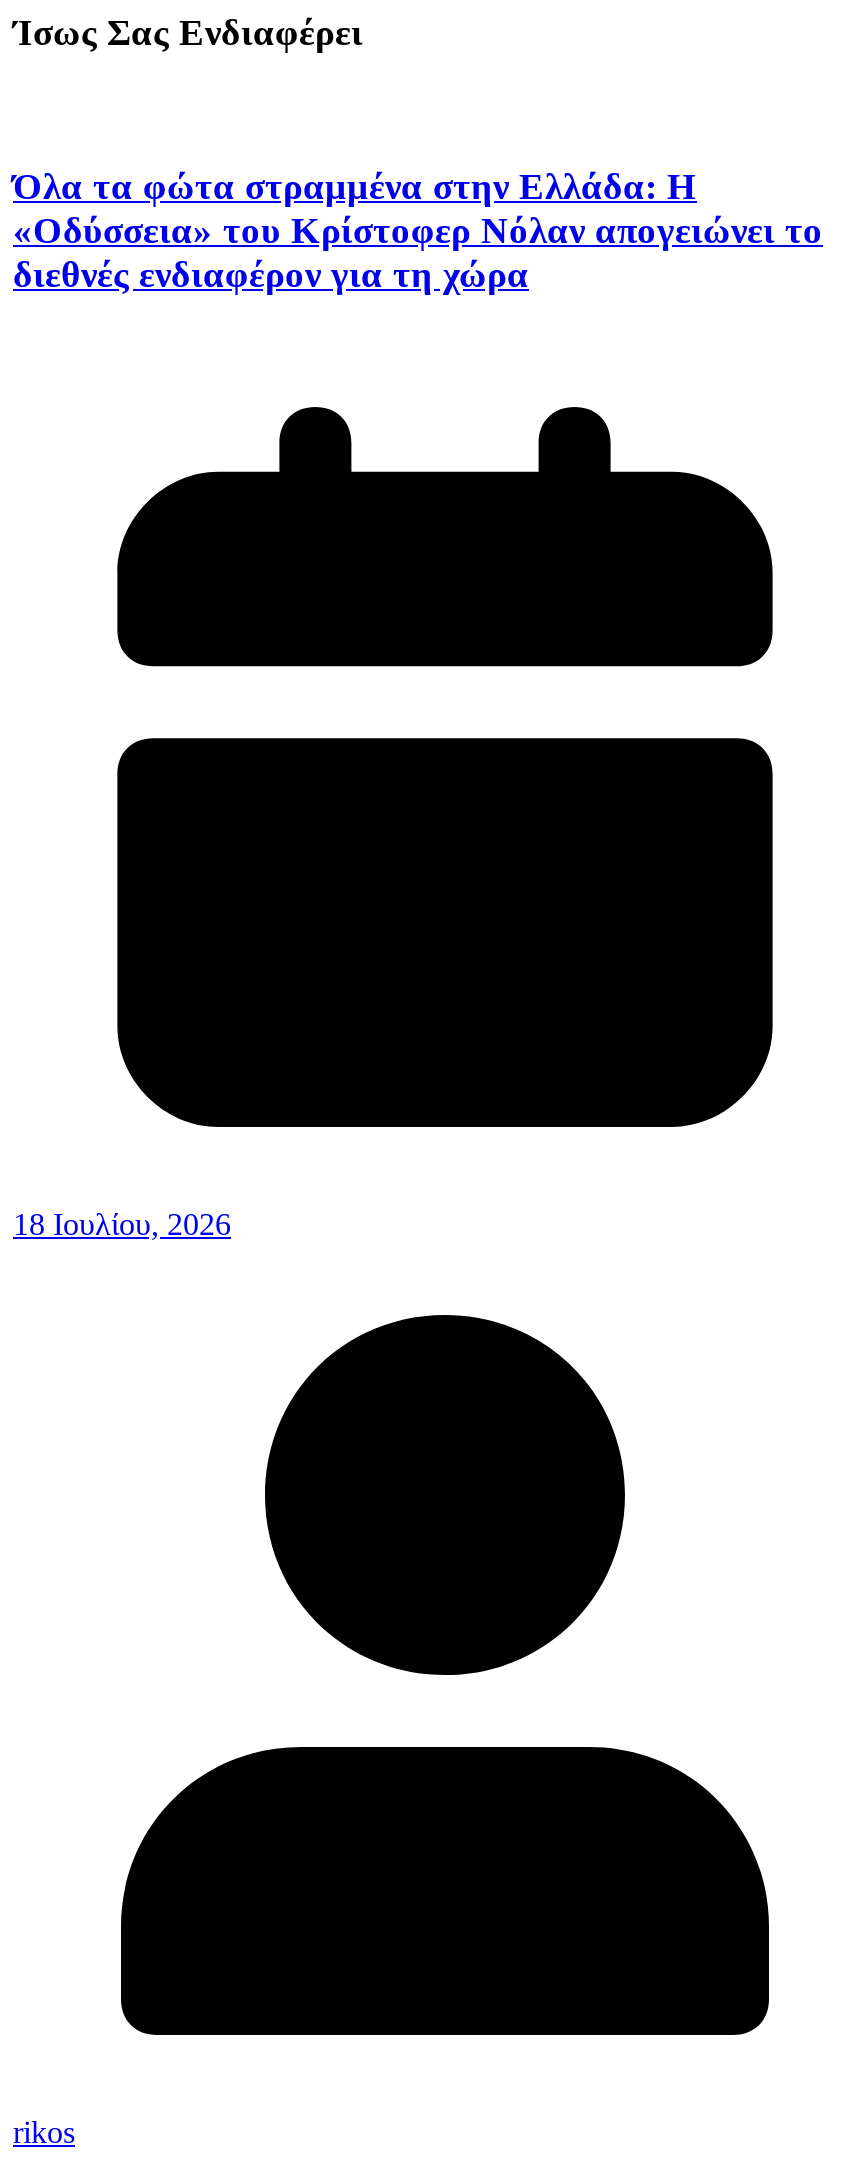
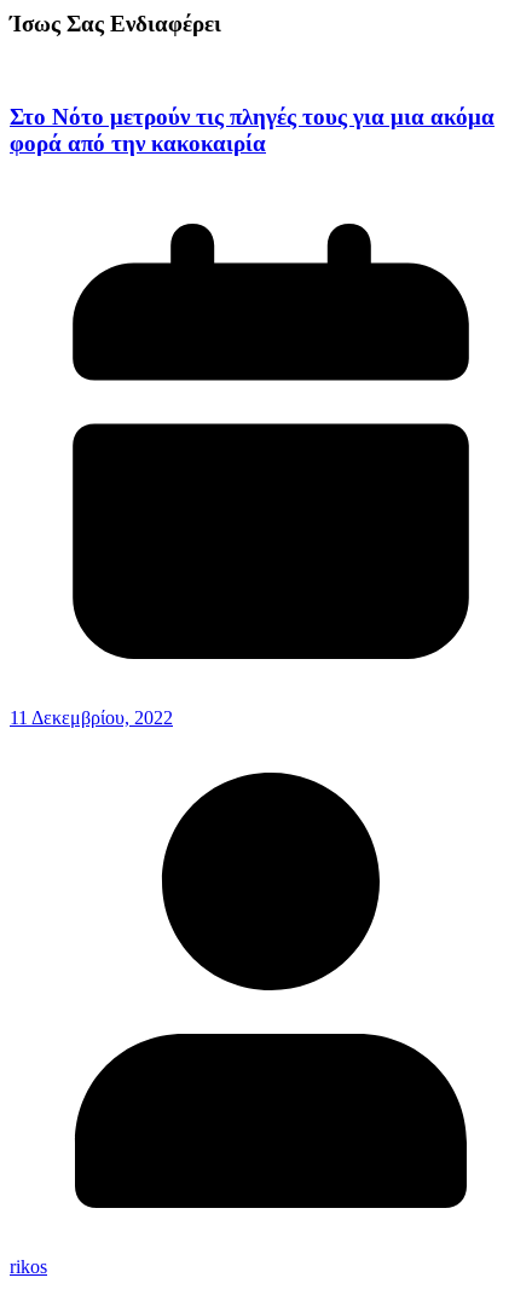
- Όλα τα φώτα στραμμένα στην Ελλάδα: Η
- «Οδύσσεια» του Κρίστοφερ Νόλαν απογειώνει το
- διεθνές ενδιαφέρον για τη χώρα
+ Στο Νότο μετρούν τις πληγές τους για μια ακόμα
+ φορά από την κακοκαιρία

- 18 Ιουλίου, 2026
+ 11 Δεκεμβρίου, 2022
